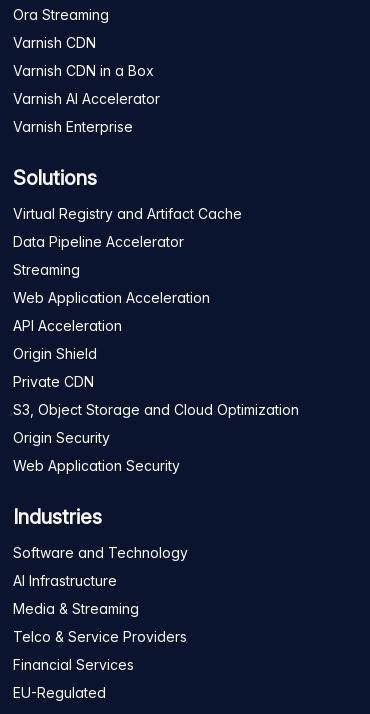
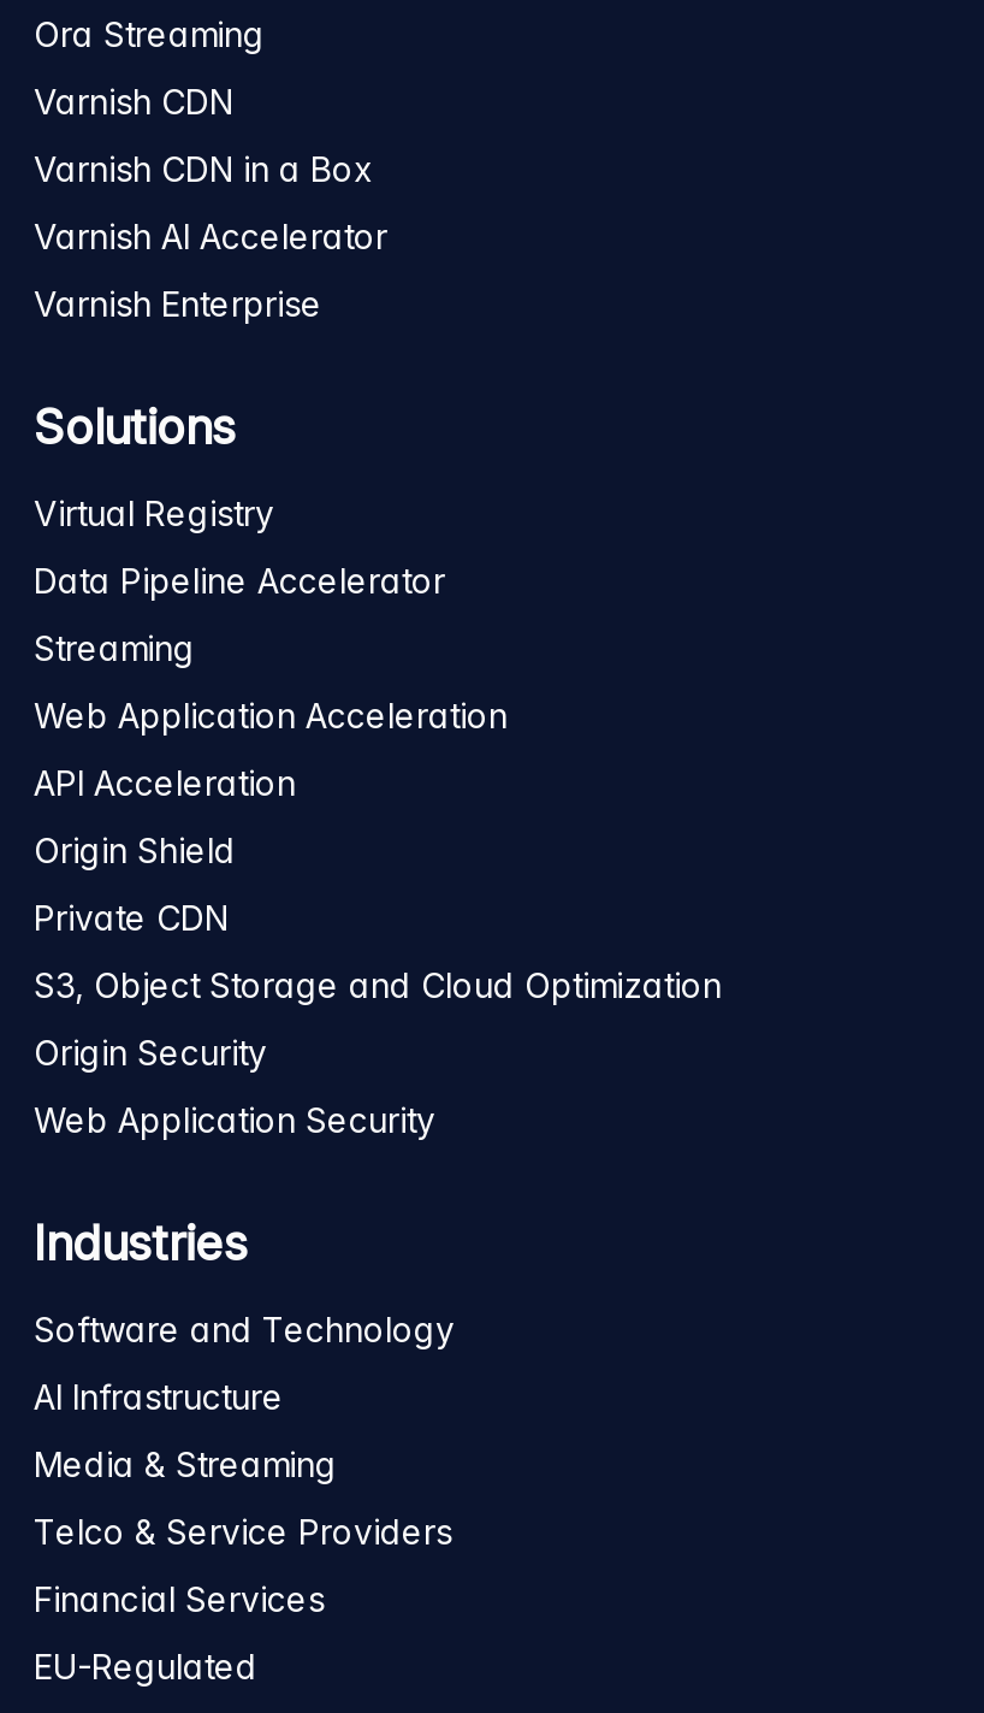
- Virtual Registry and Artifact Cache
+ Virtual Registry
